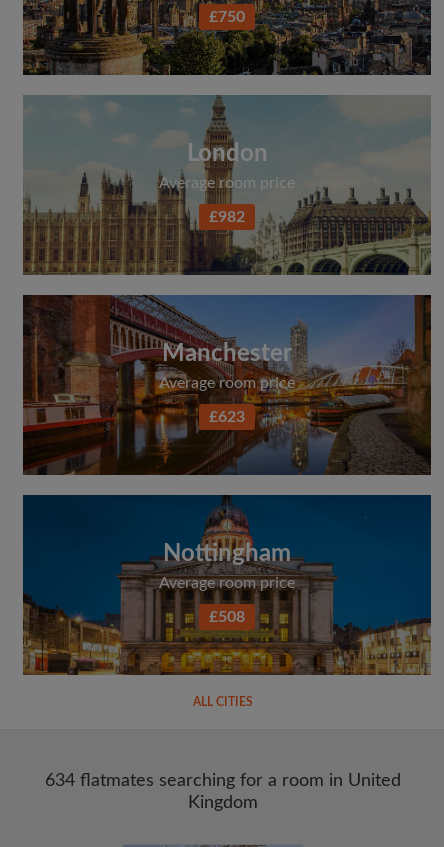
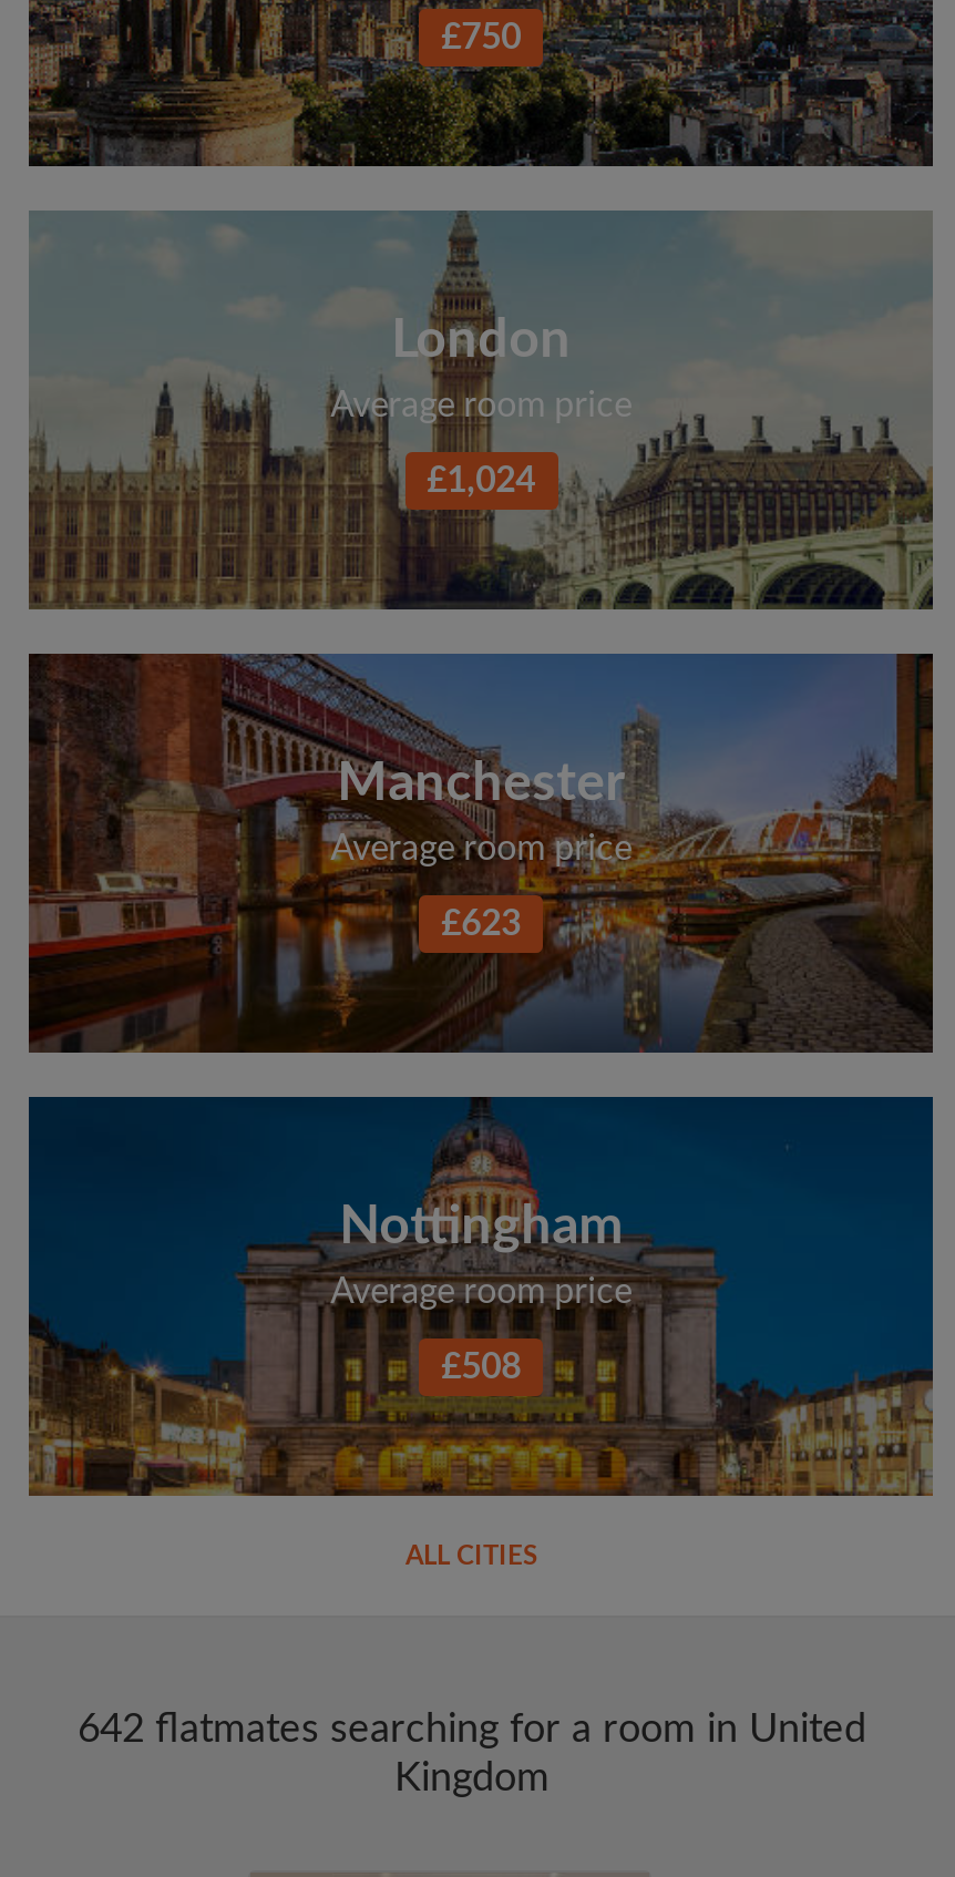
- £982
+ £1,024

- 634 flatmates searching for a room in United
+ 642 flatmates searching for a room in United
